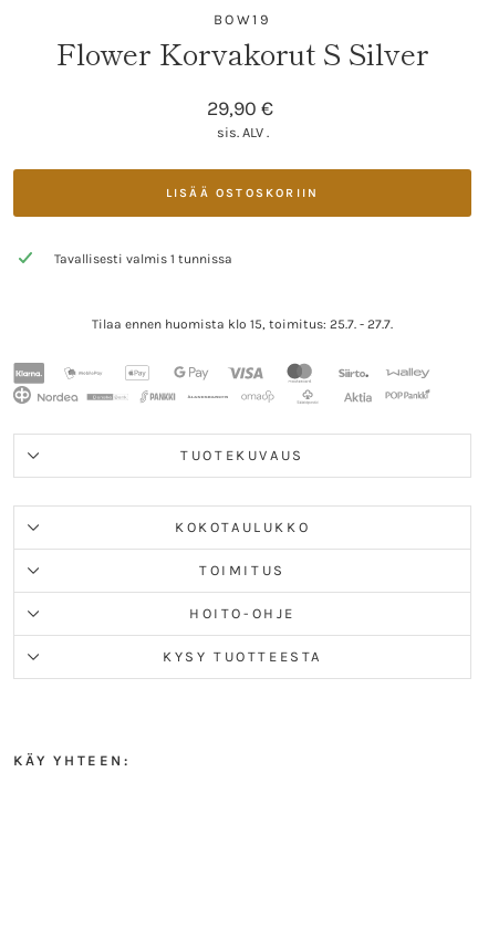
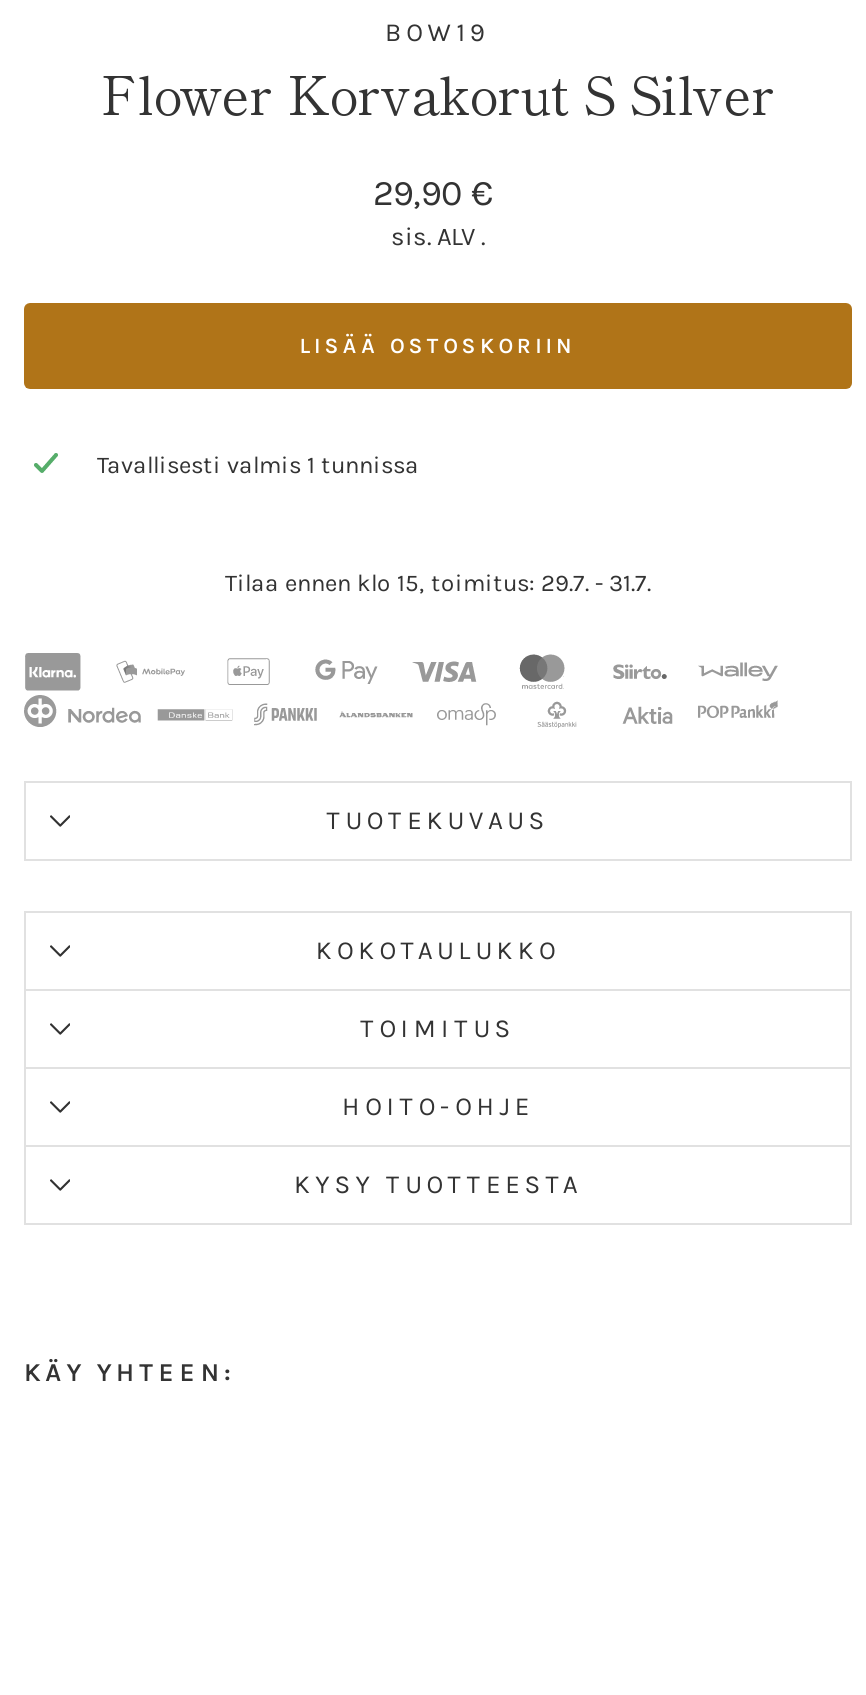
- Tilaa ennen huomista klo 15, toimitus: 25.7. - 27.7.
+ Tilaa ennen klo 15, toimitus: 29.7. - 31.7.
